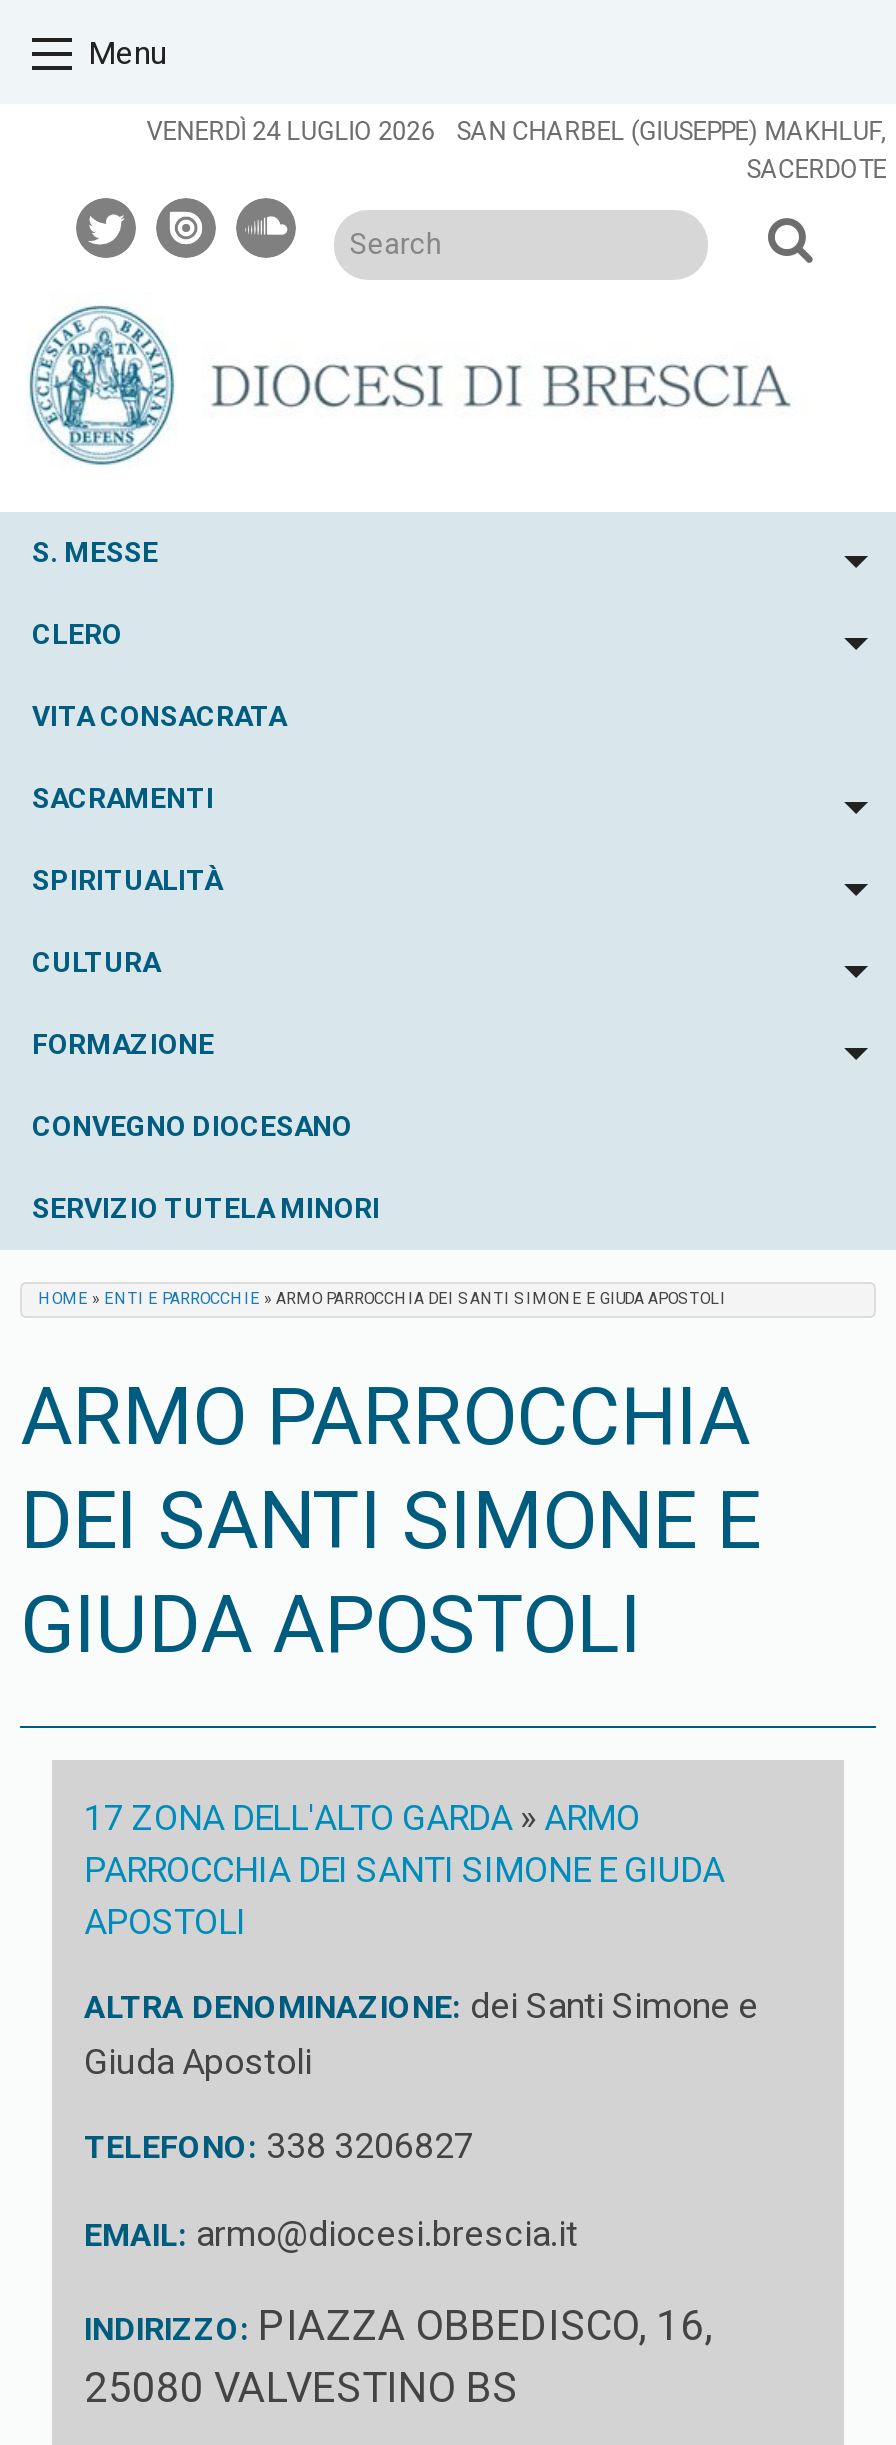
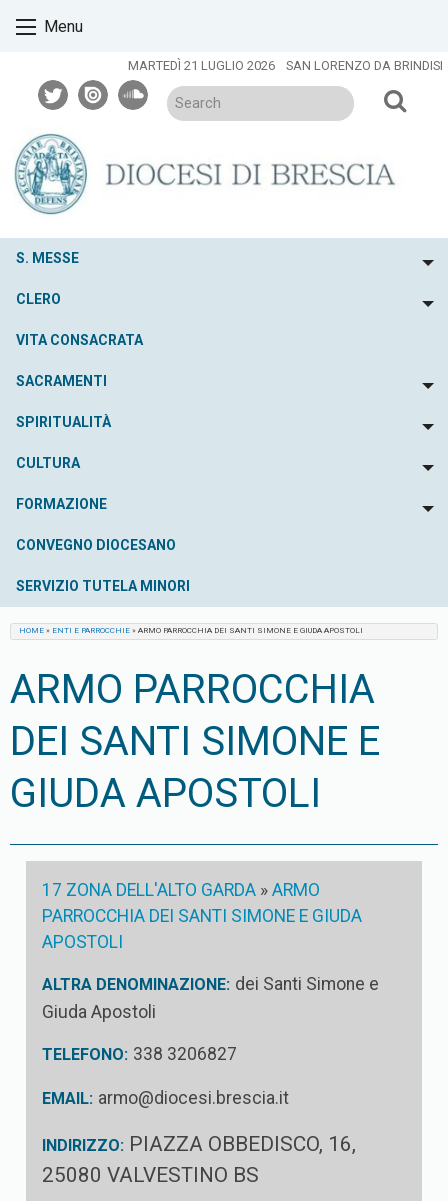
- VENERDÌ 24 LUGLIO 2026 SAN CHARBEL (GIUSEPPE) MAKHLUF,
- SACERDOTE
+ MARTEDÌ 21 LUGLIO 2026 SAN LORENZO DA BRINDISI
